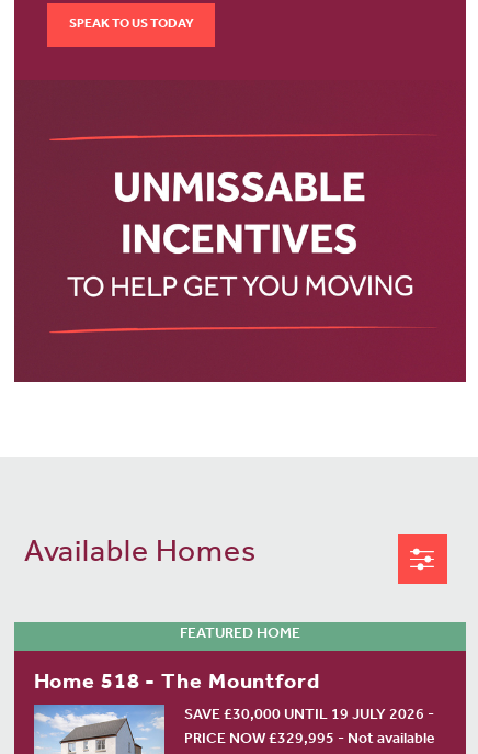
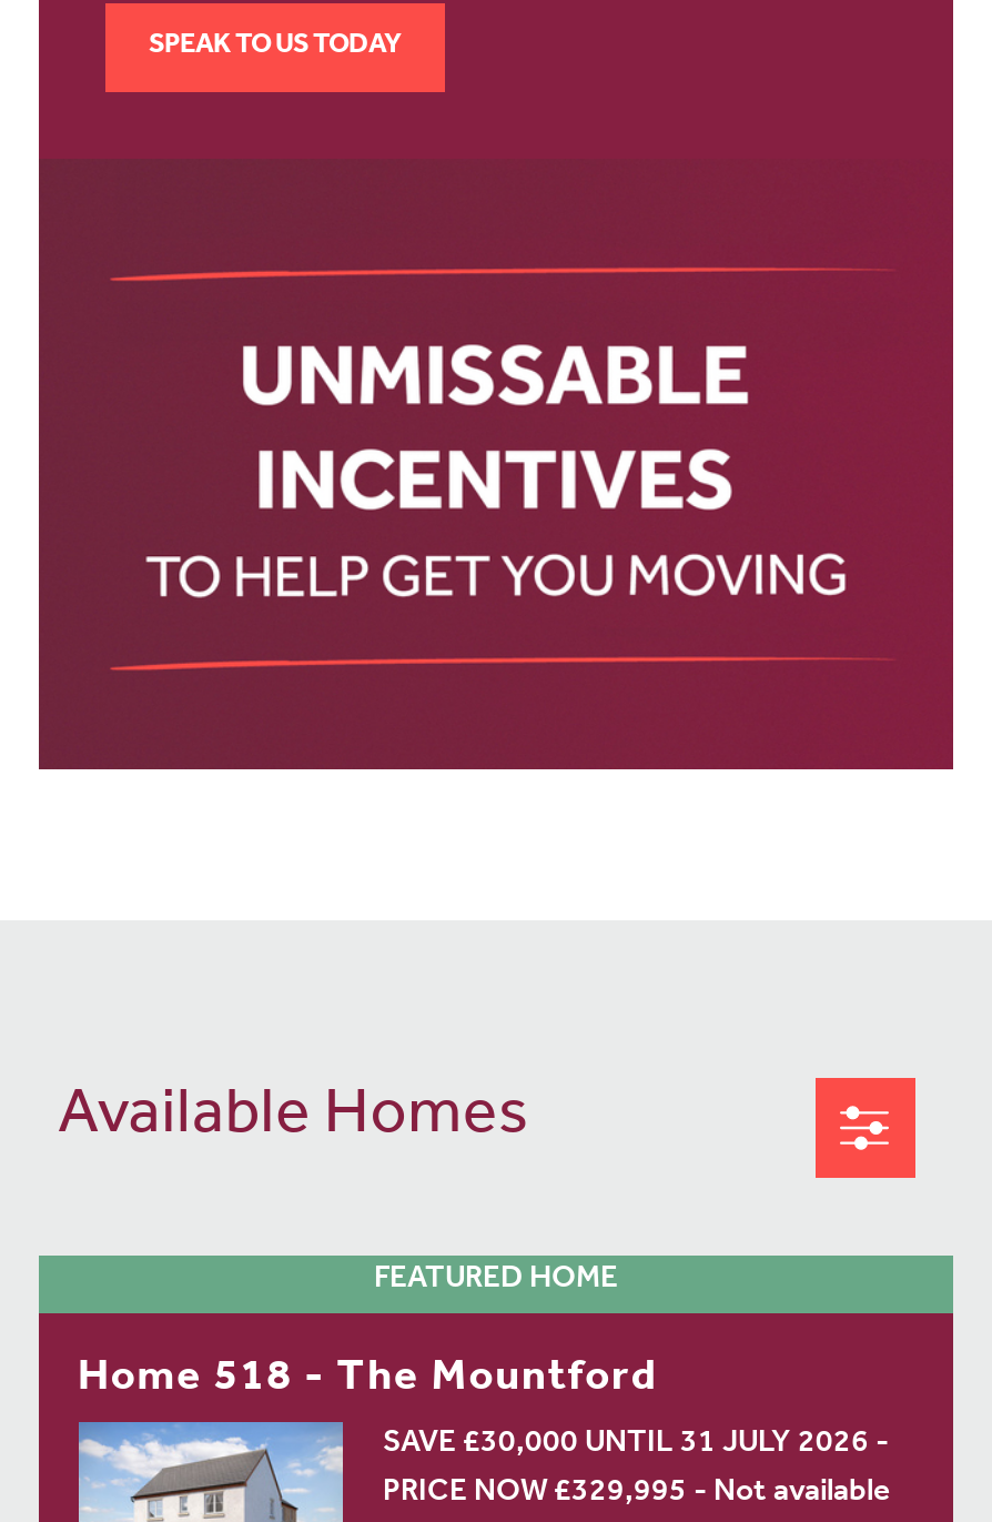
- SAVE £30,000 UNTIL 19 JULY 2026 -
+ SAVE £30,000 UNTIL 31 JULY 2026 -
